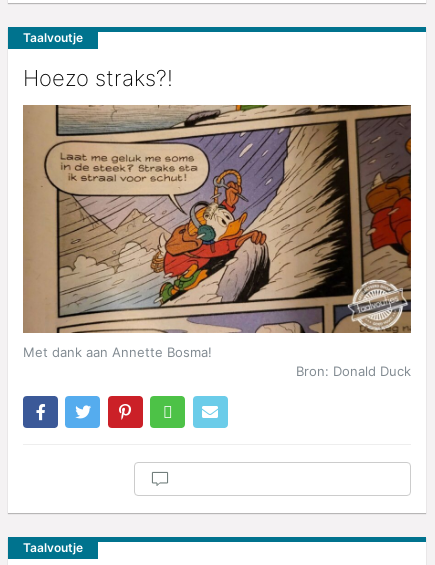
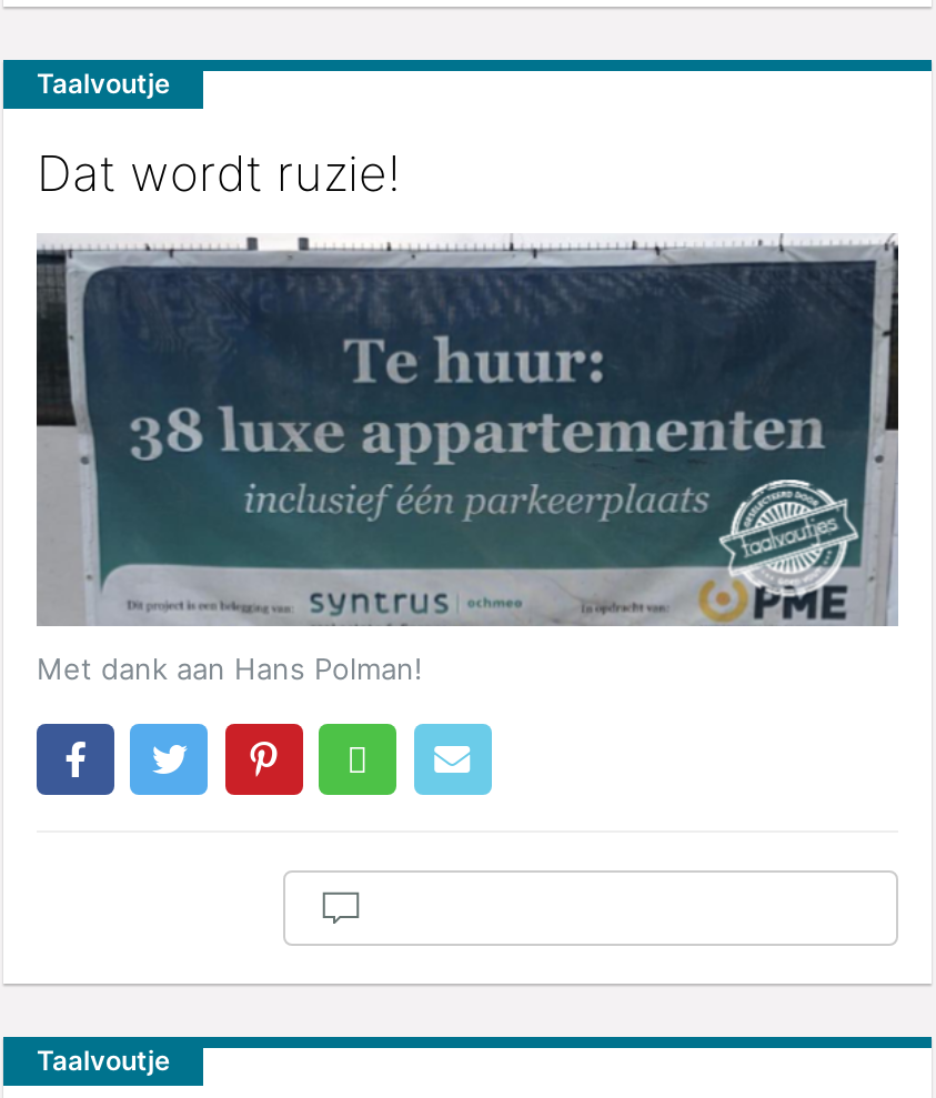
- Hoezo straks?!
+ Dat wordt ruzie!

- [image]
- Met dank aan Annette Bosma!
- Bron: Donald Duck
+ [image]
+ Met dank aan Hans Polman!
